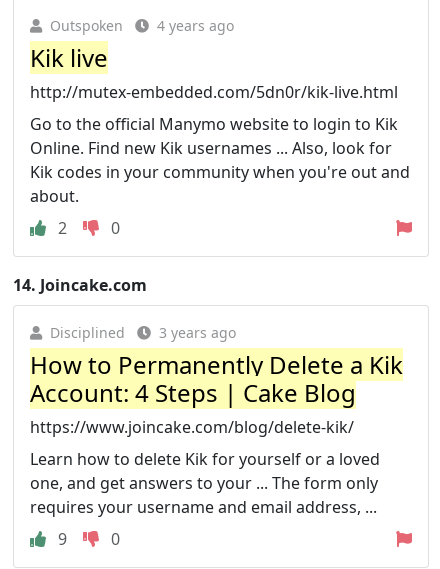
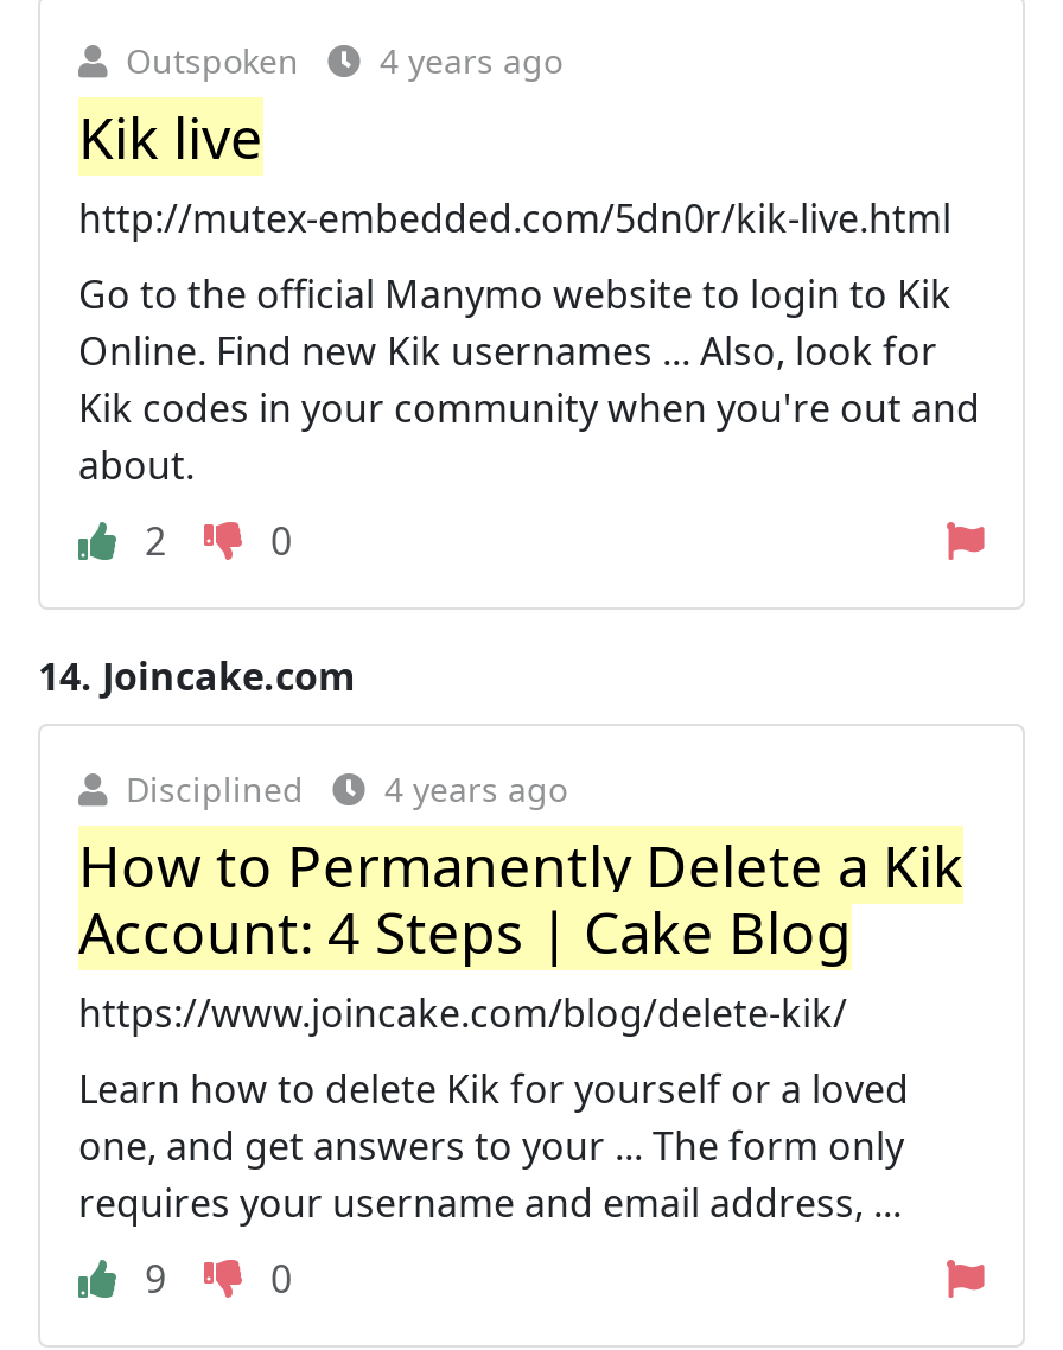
- Disciplined 3 years ago
+ Disciplined 4 years ago
